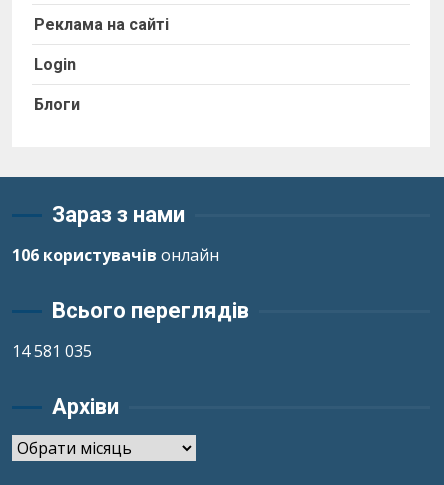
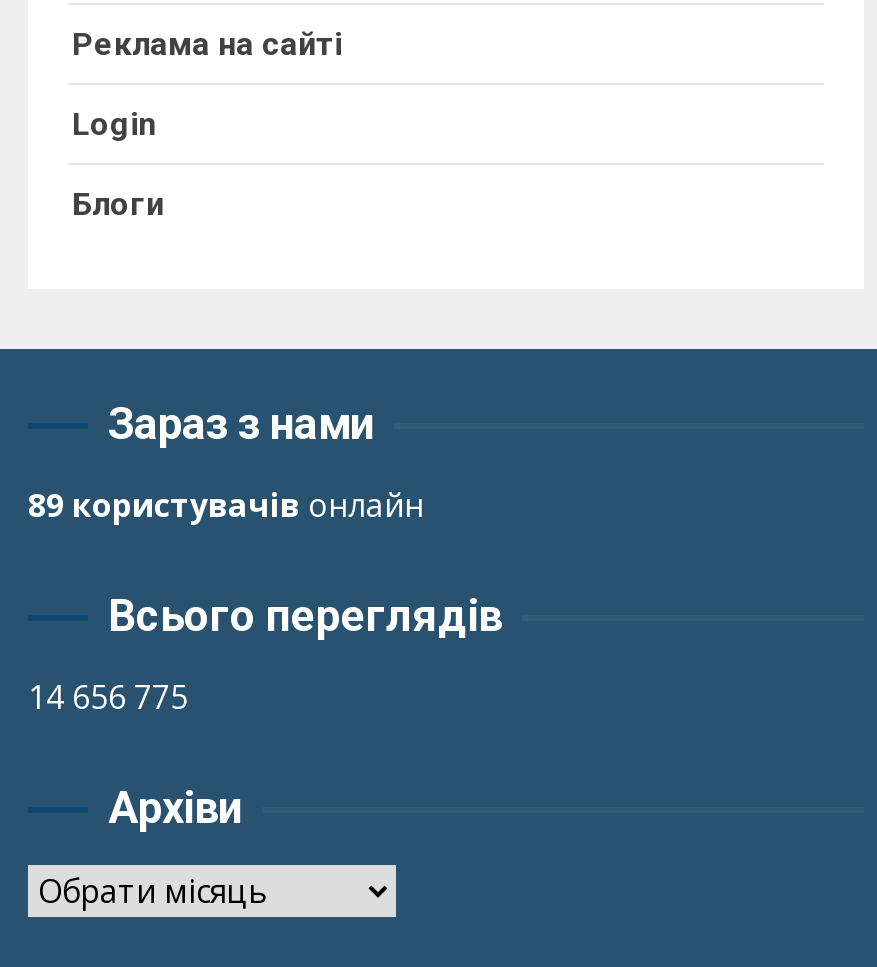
- 106 користувачів онлайн
+ 89 користувачів онлайн

- 14 581 035
+ 14 656 775
